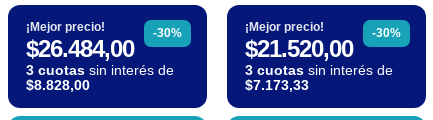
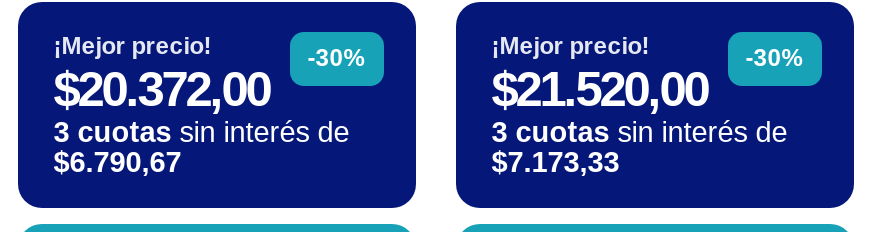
- $26.484,00
+ $20.372,00

- $8.828,00
+ $6.790,67
